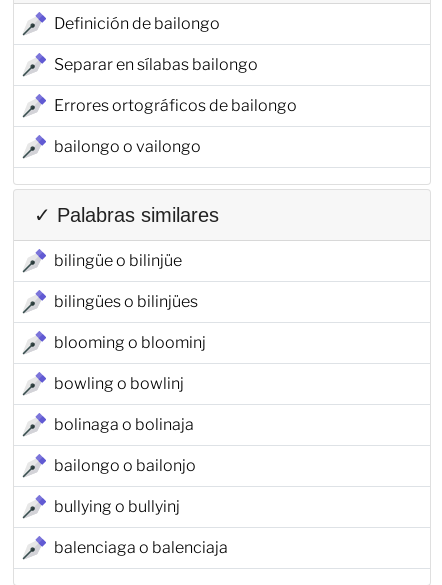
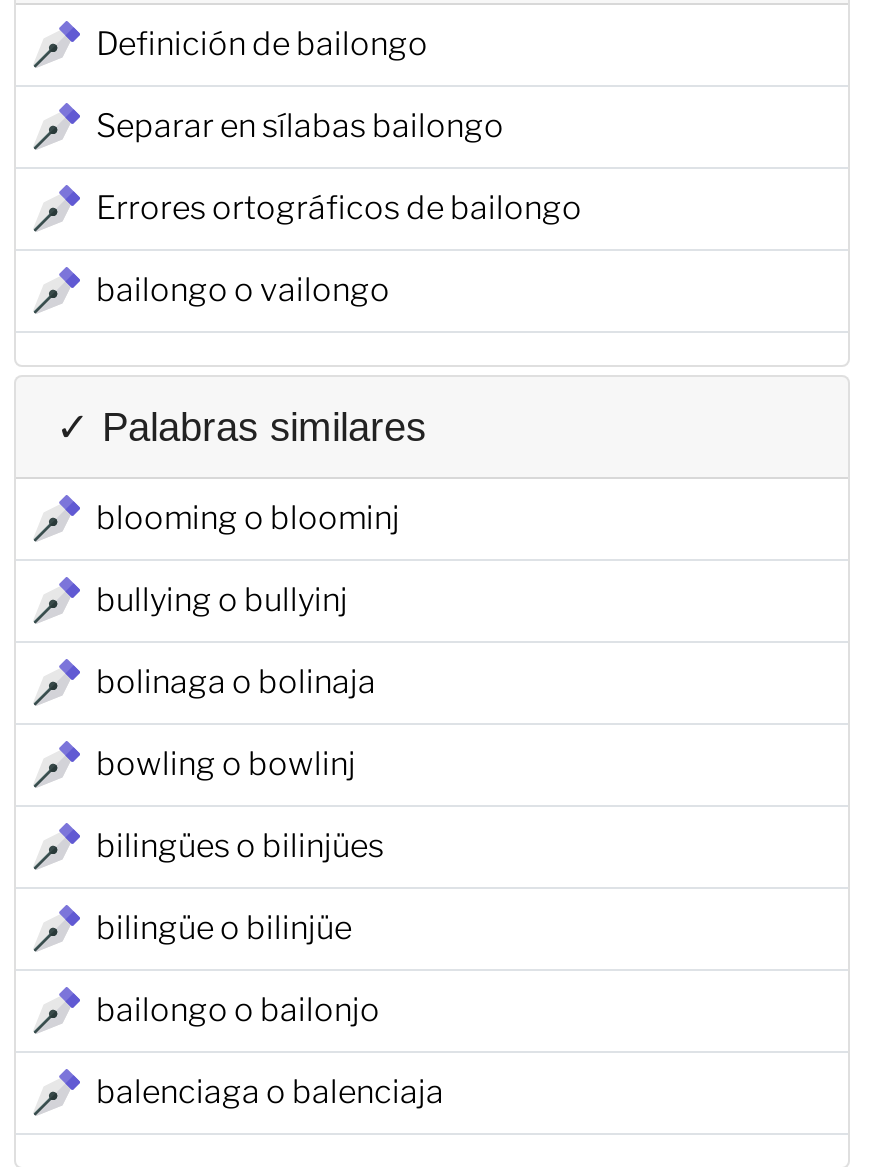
moved down: bilingüe o bilinjüe

moved up: bilingües o bilinjües | blooming o bloominj | bowling o bowlinj | bolinaga o bolinaja

moved down: bailongo o bailonjo

moved up: bullying o bullyinj
